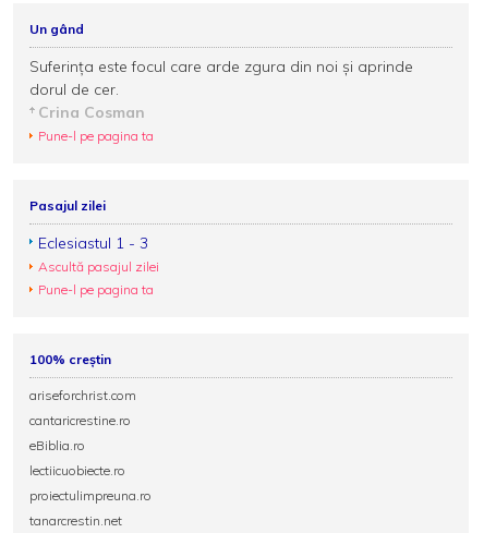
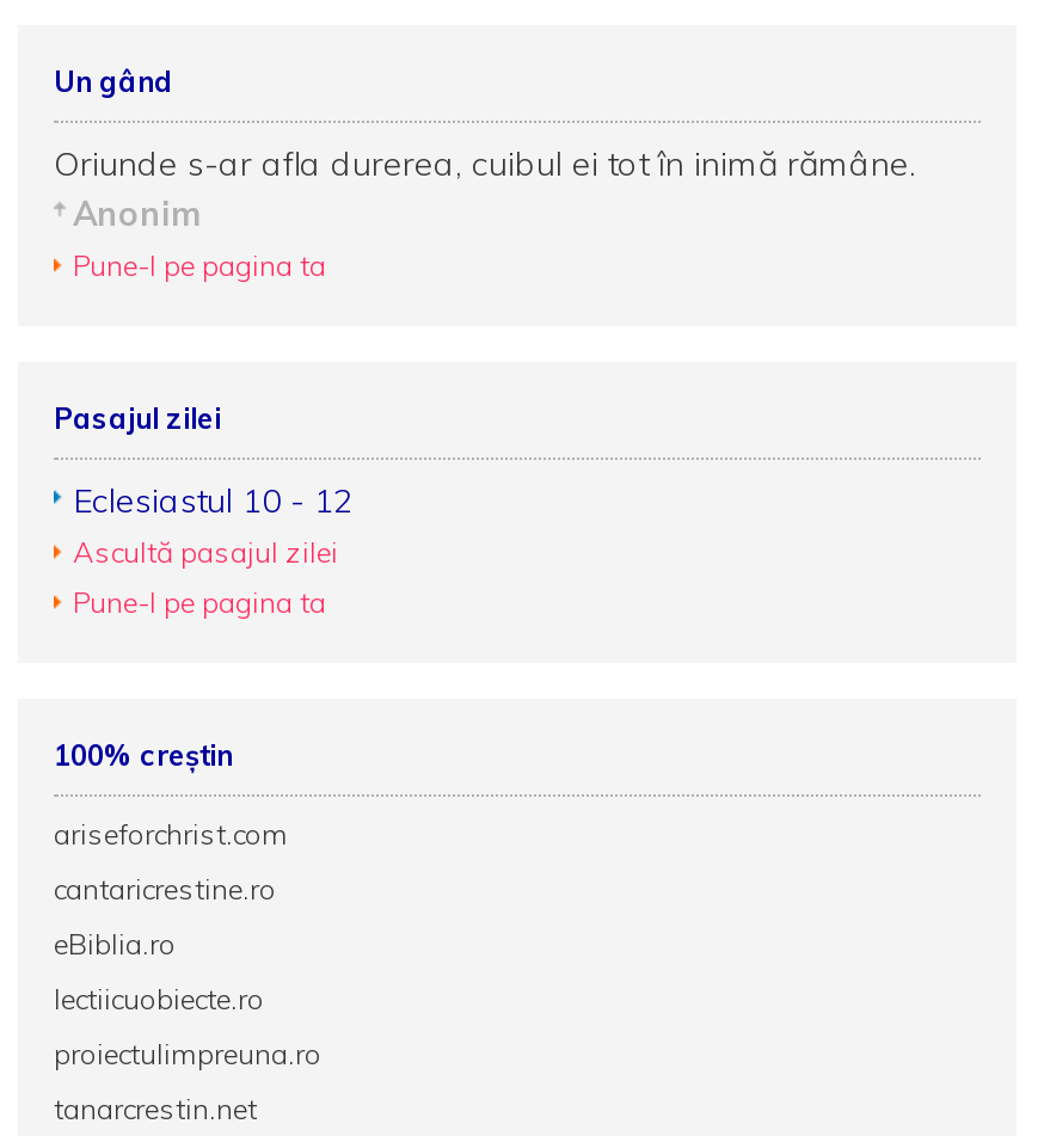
- Suferinţa este focul care arde zgura din noi şi aprinde
- dorul de cer.
- Crina Cosman
+ Oriunde s-ar afla durerea, cuibul ei tot în inimă rămâne.
+ Anonim

- Eclesiastul 1 - 3
+ Eclesiastul 10 - 12
